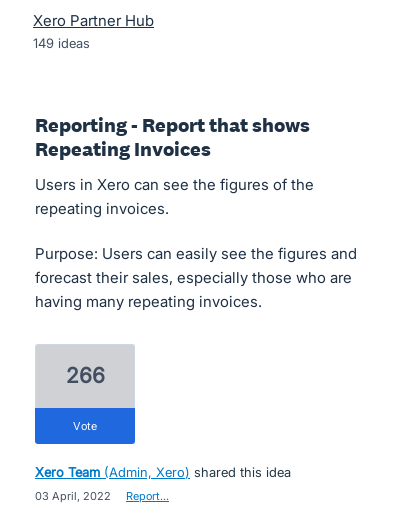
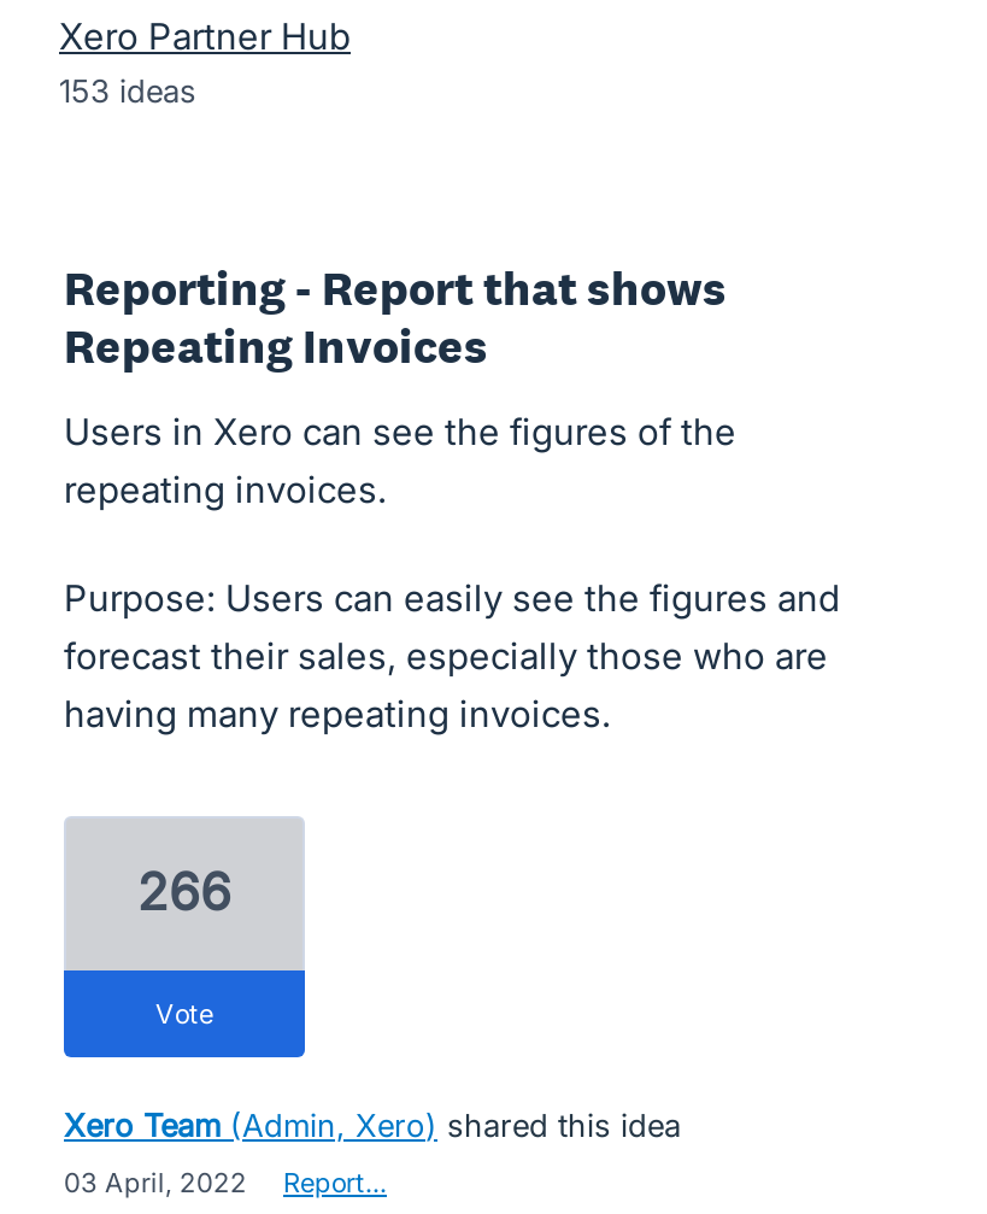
- 149 ideas
+ 153 ideas
